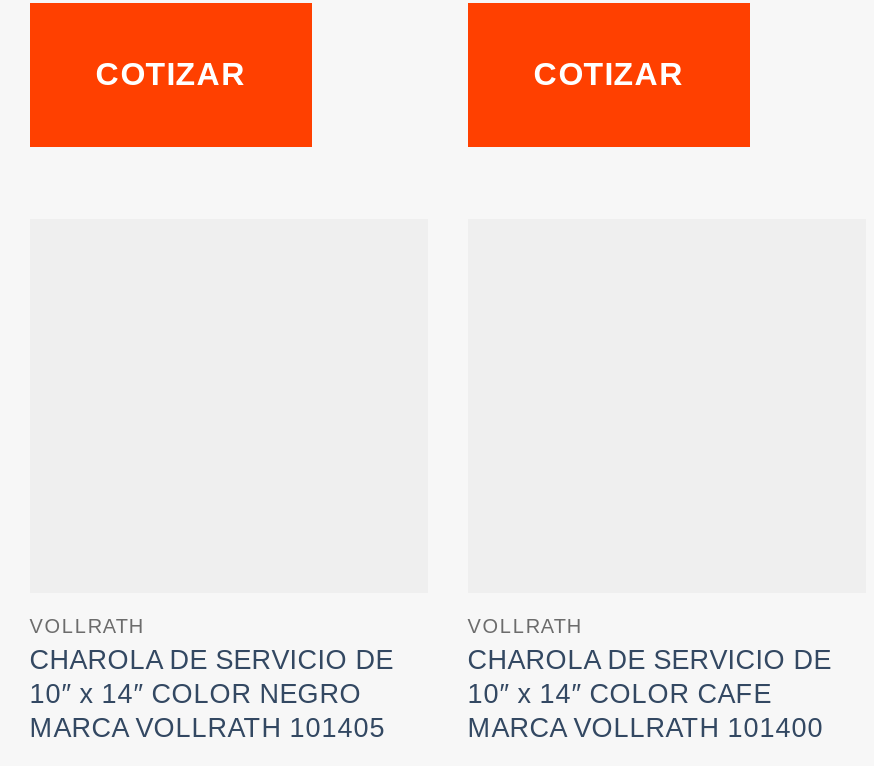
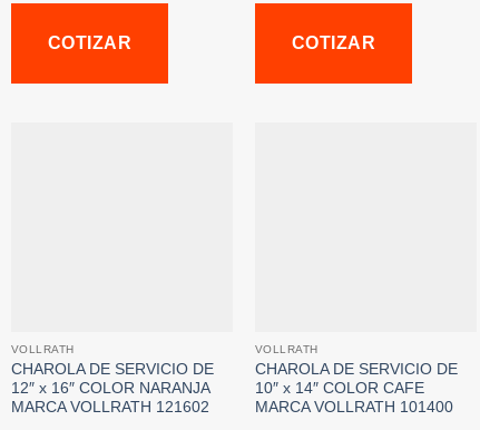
- 10″ x 14″ COLOR NEGRO
+ 12″ x 16″ COLOR NARANJA

- MARCA VOLLRATH 101405
+ MARCA VOLLRATH 121602
